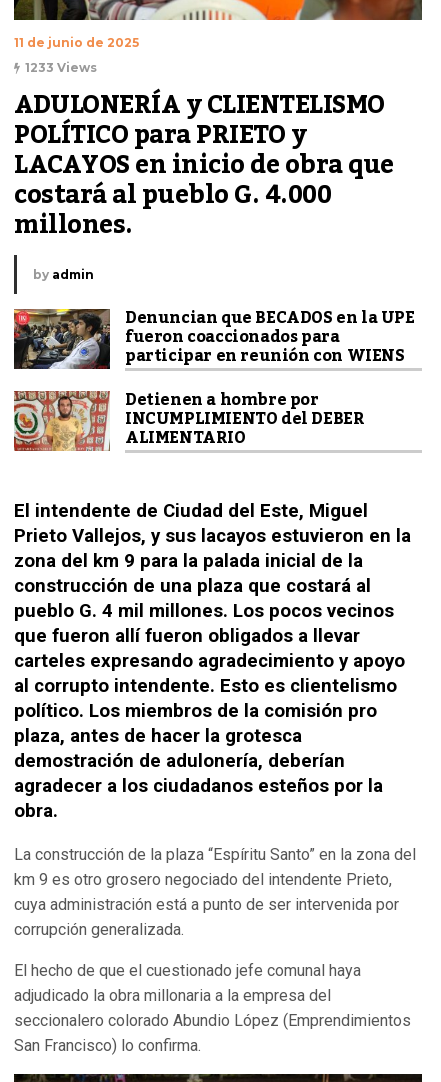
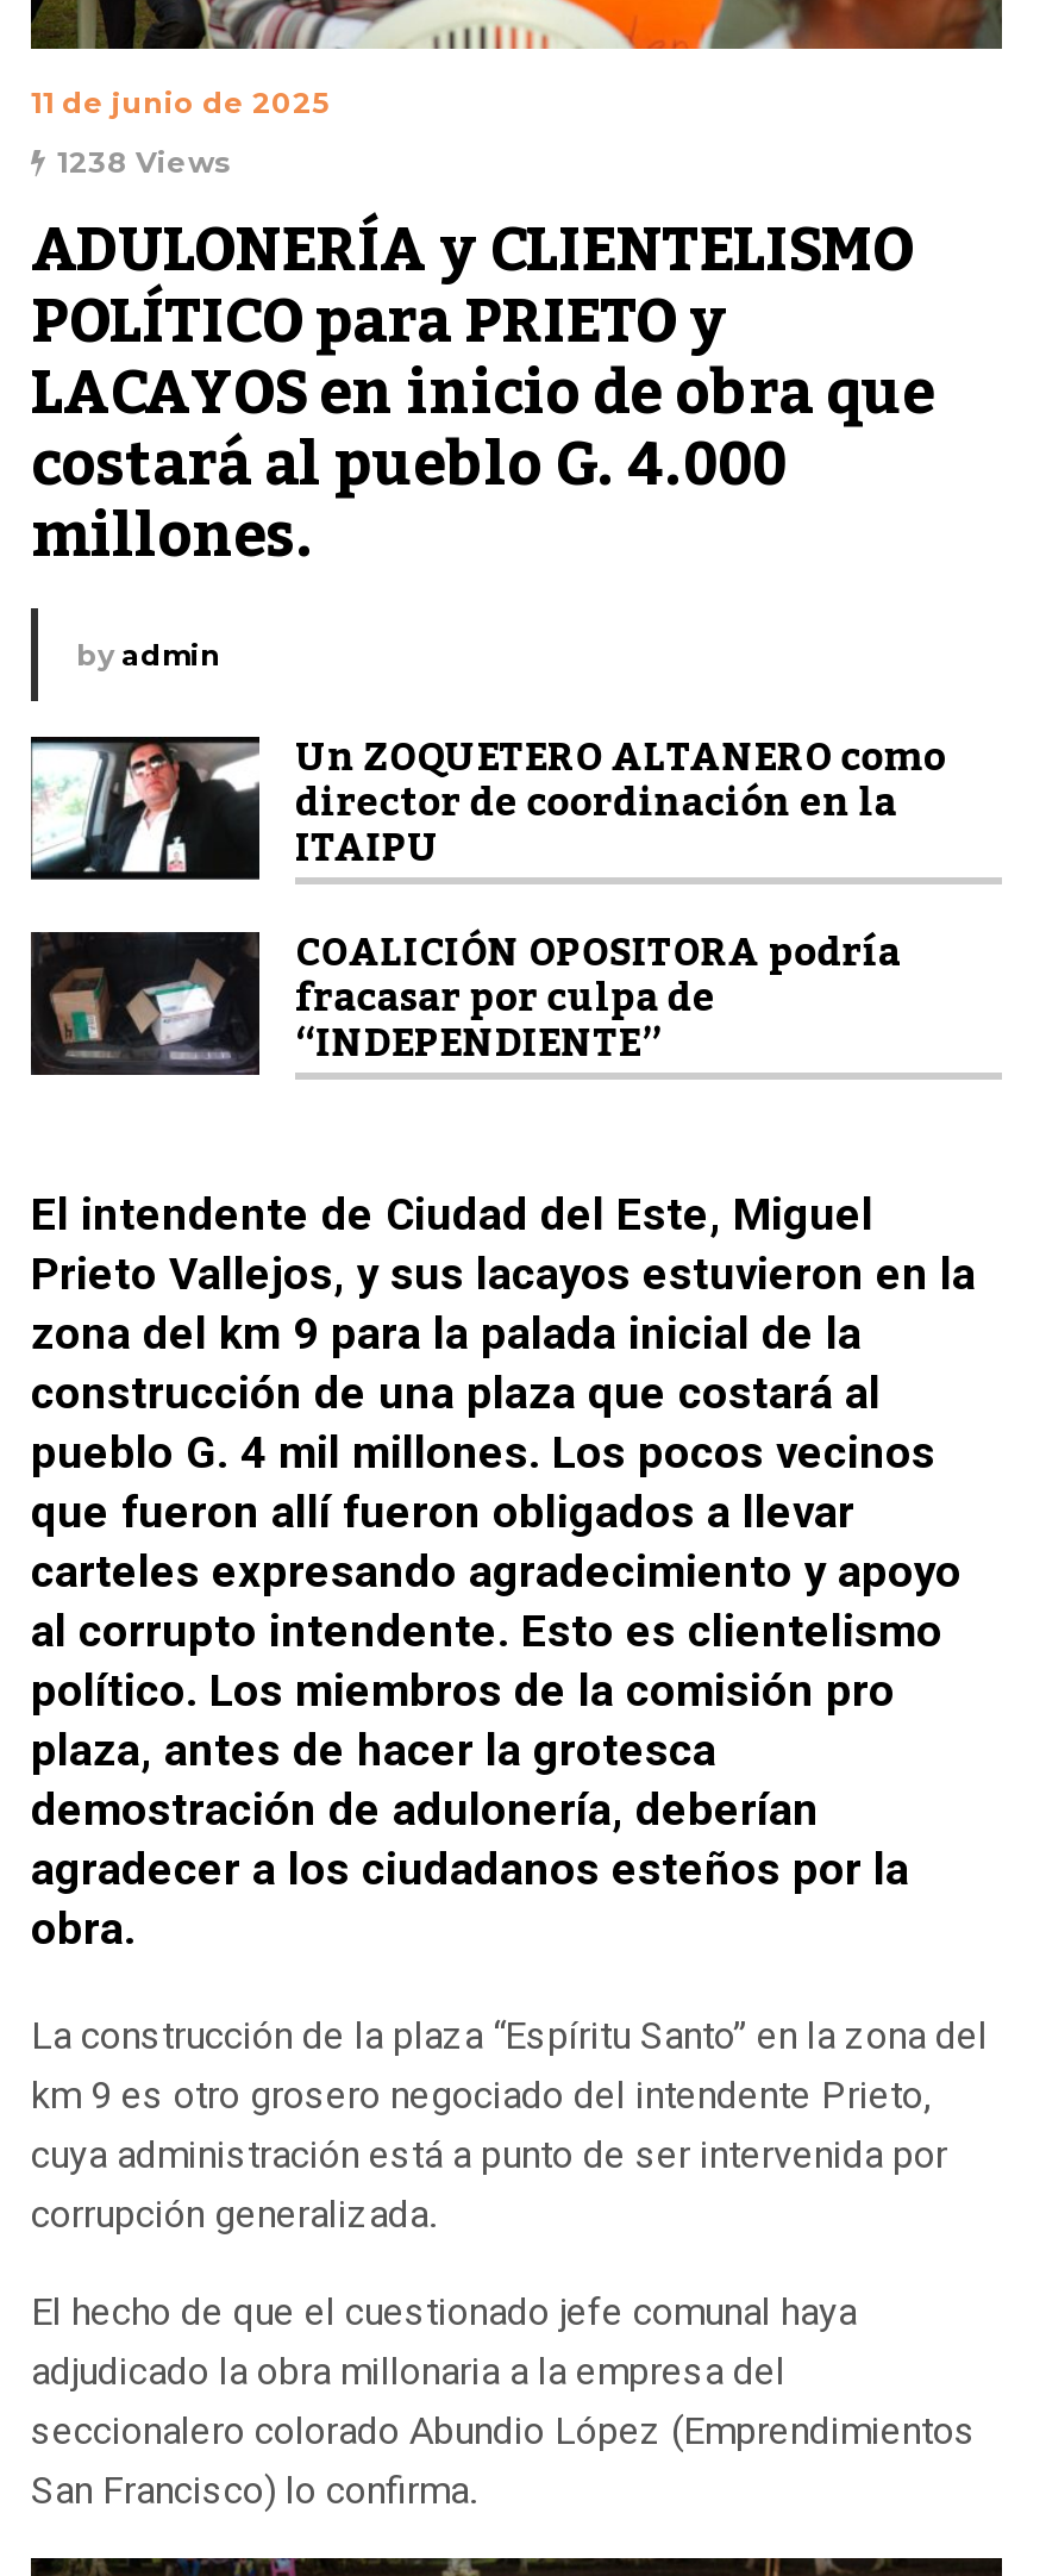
- 1233 Views
+ 1238 Views

- [image]
- Denuncian que BECADOS en la UPE
- fueron coaccionados para
- participar en reunión con WIENS
- Detienen a hombre por
- INCUMPLIMIENTO del DEBER
- ALIMENTARIO
+ [image]
+ Un ZOQUETERO ALTANERO como
+ director de coordinación en la
+ ITAIPU
+ COALICIÓN OPOSITORA podría
+ fracasar por culpa de
+ “INDEPENDIENTE”

- [image]
+ [image]
